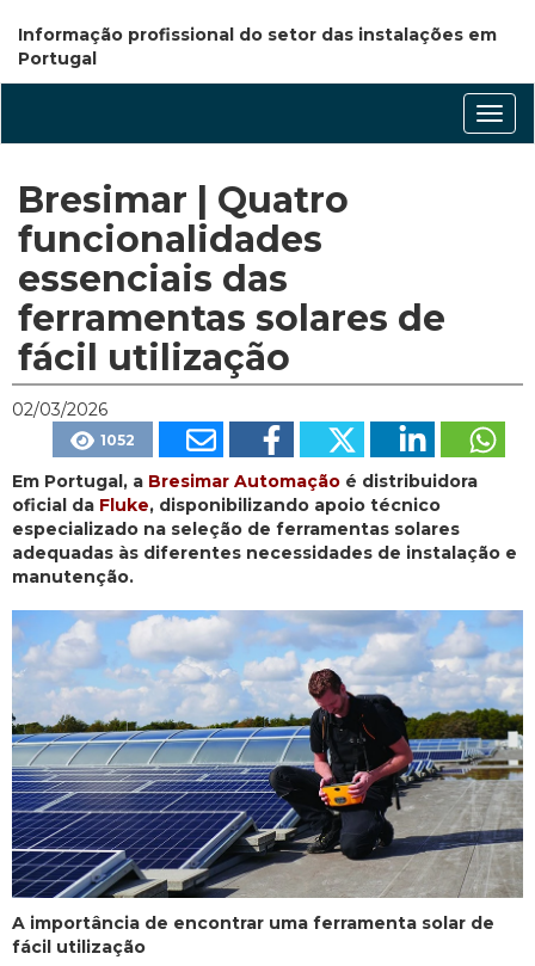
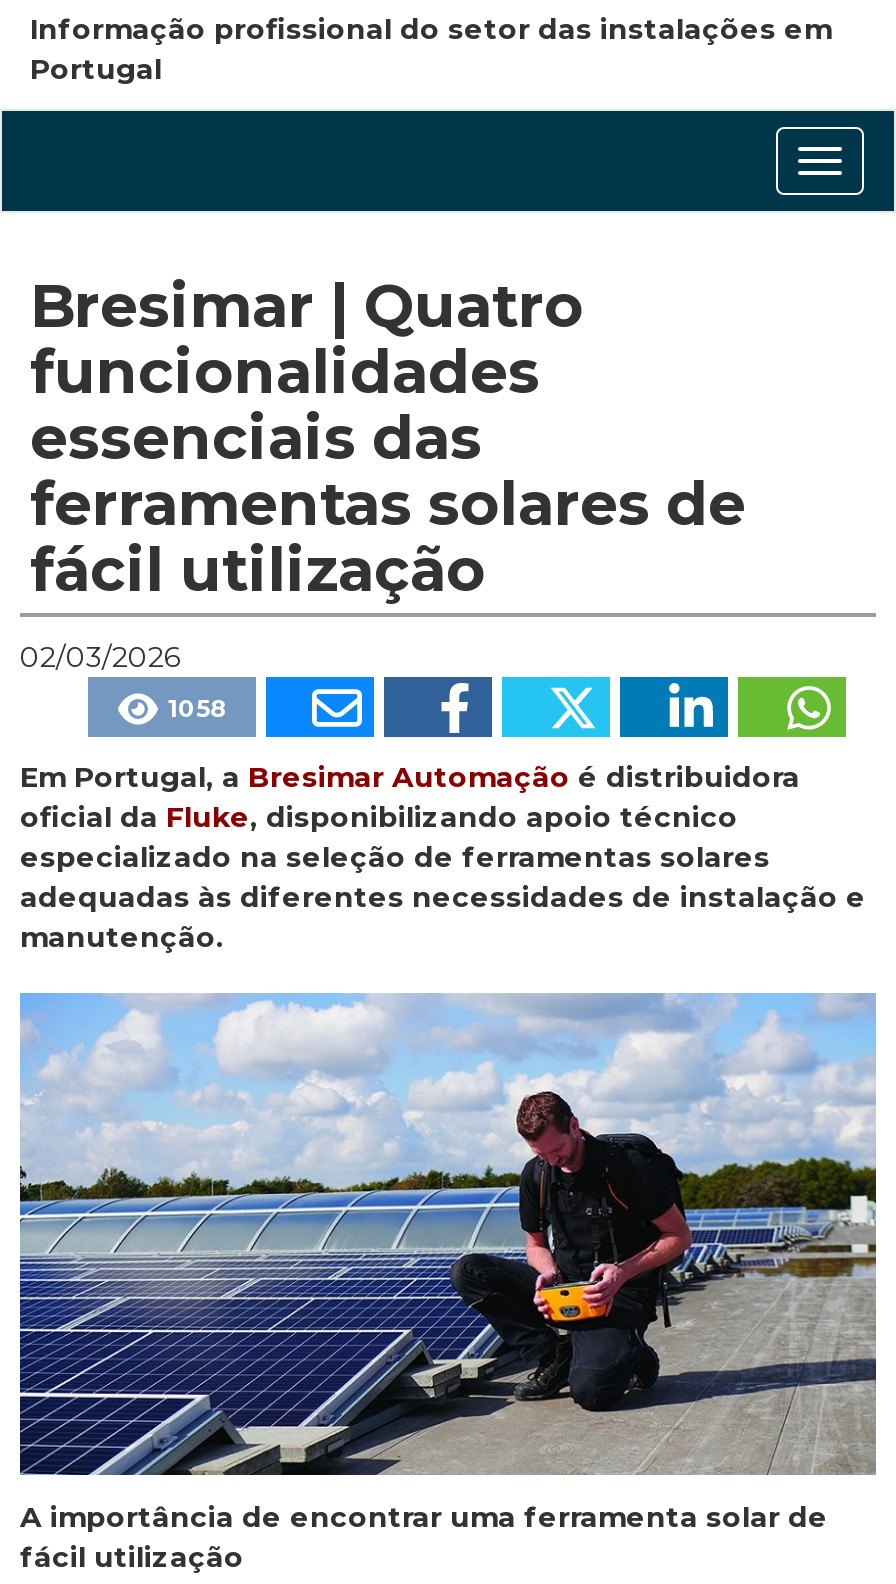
- 1052
+ 1058
